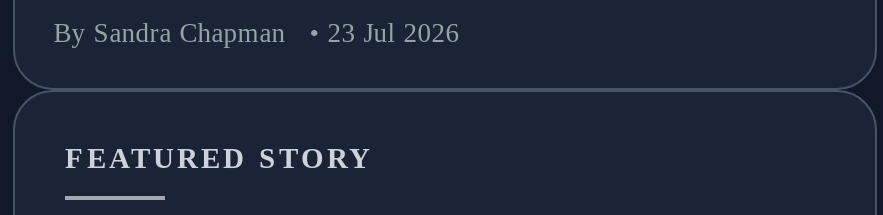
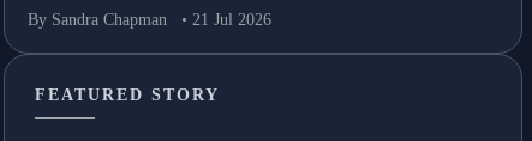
- By Sandra Chapman • 23 Jul 2026
+ By Sandra Chapman • 21 Jul 2026
